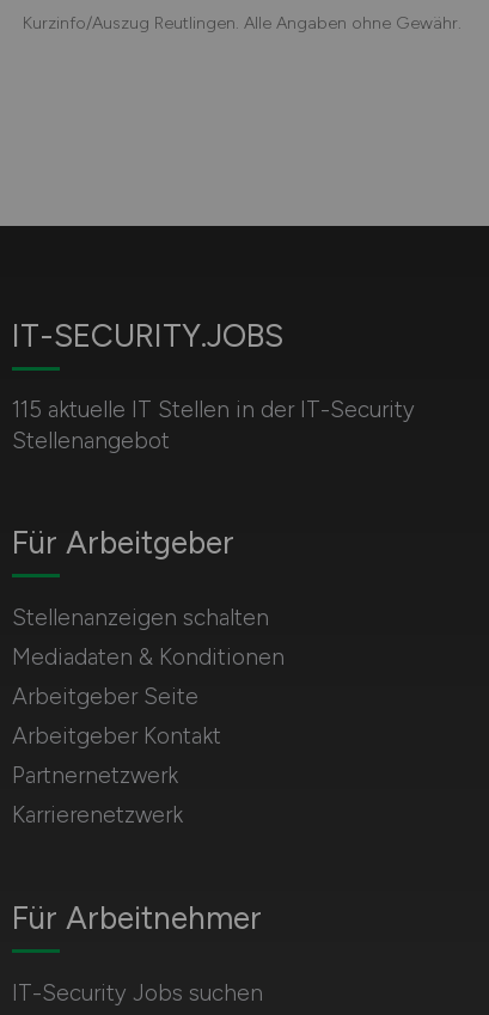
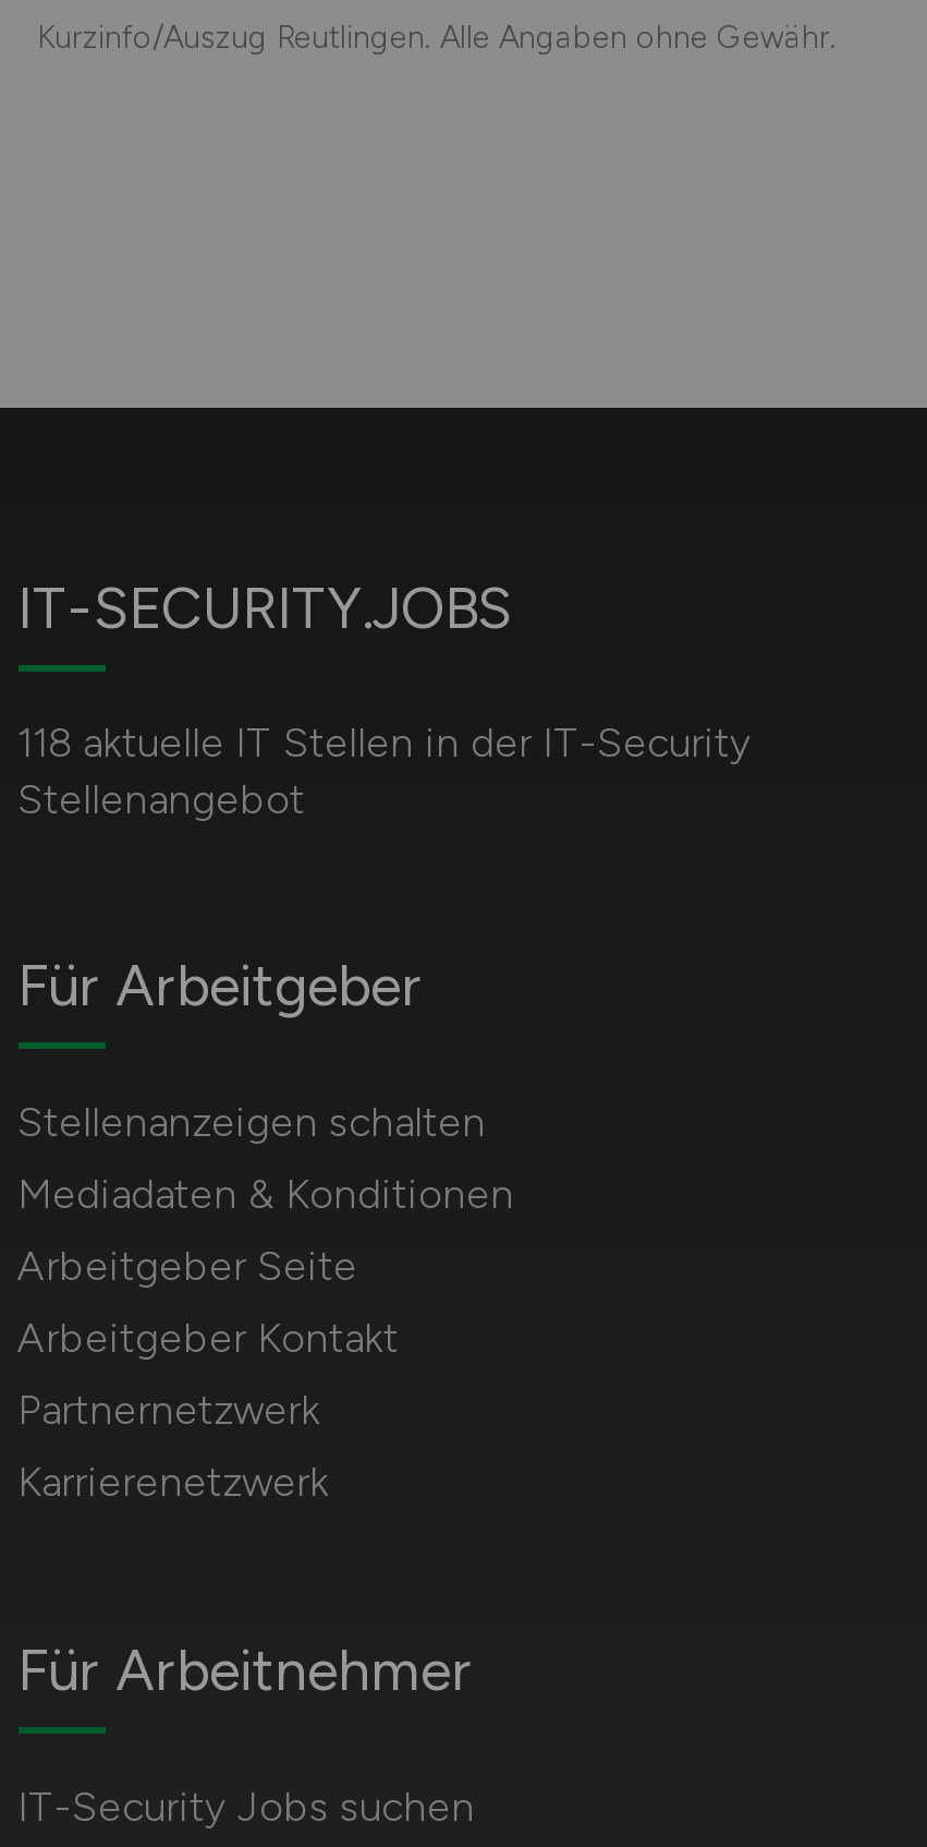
- 115 aktuelle IT Stellen in der IT-Security
+ 118 aktuelle IT Stellen in der IT-Security
